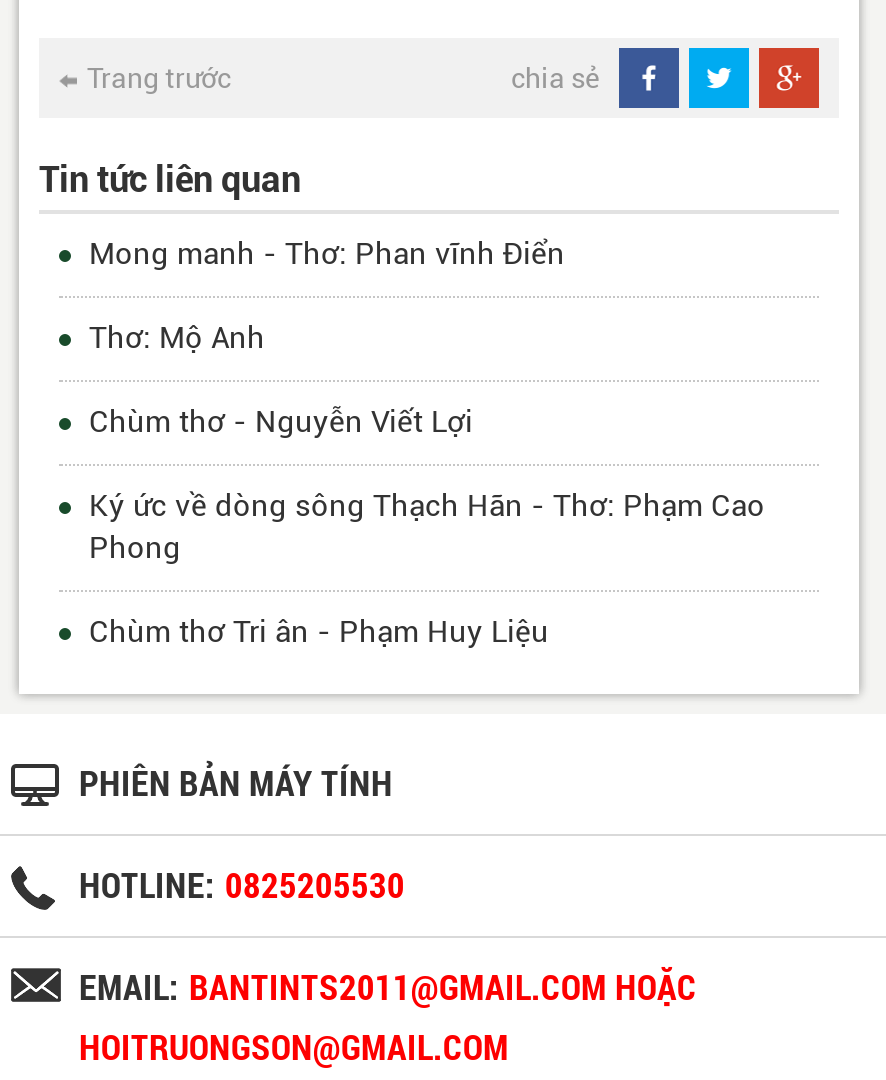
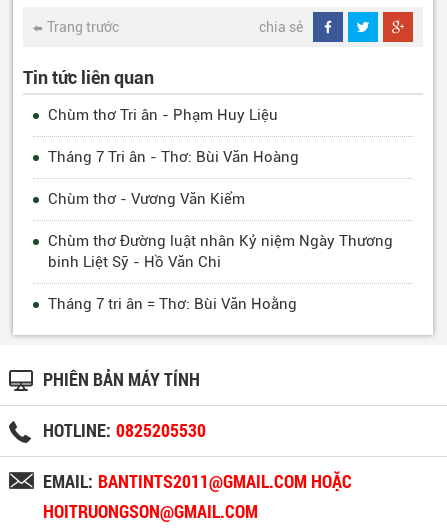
- Mong manh - Thơ: Phan vĩnh Điển
- Thơ: Mộ Anh
- Chùm thơ - Nguyễn Viết Lợi
- Ký ức về dòng sông Thạch Hãn - Thơ: Phạm Cao
- Phong

moved up: Chùm thơ Tri ân - Phạm Huy Liệu

+ Tháng 7 Tri ân - Thơ: Bùi Văn Hoàng
+ Chùm thơ - Vương Văn Kiểm
+ Chùm thơ Đường luật nhân Kỷ niệm Ngày Thương
+ binh Liệt Sỹ - Hồ Văn Chi
+ Tháng 7 tri ân = Thơ: Bùi Văn Hoằng
